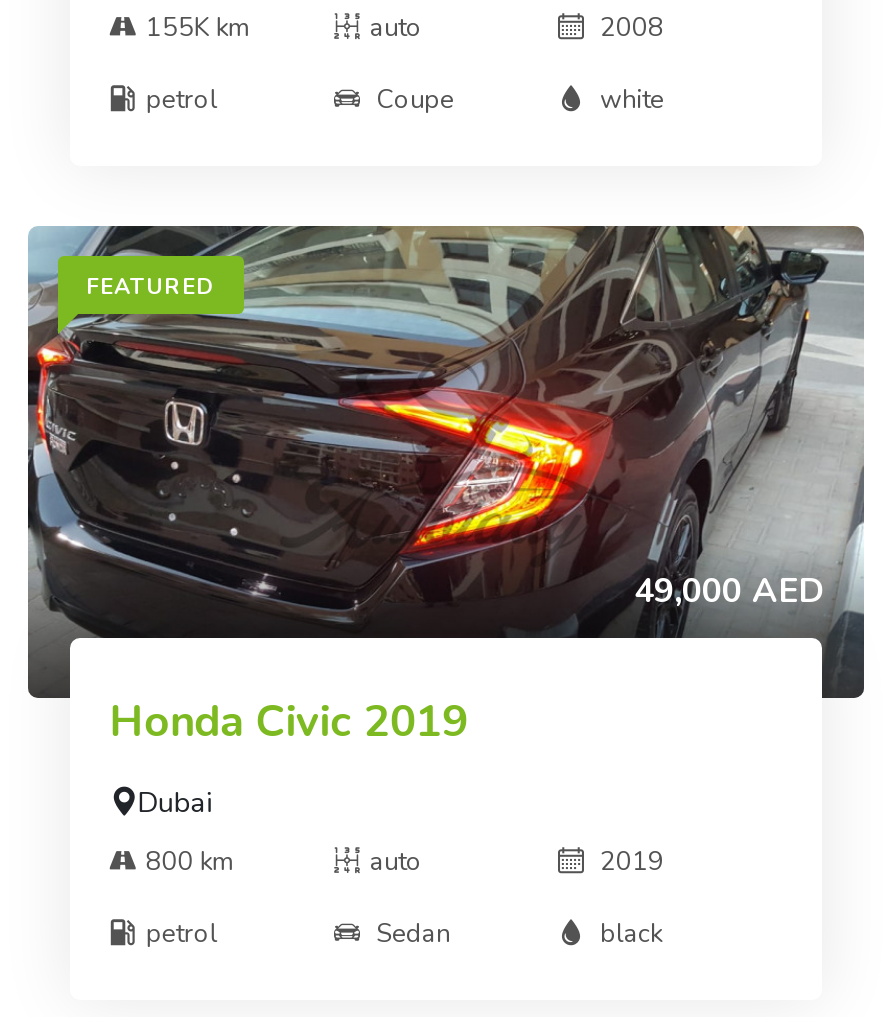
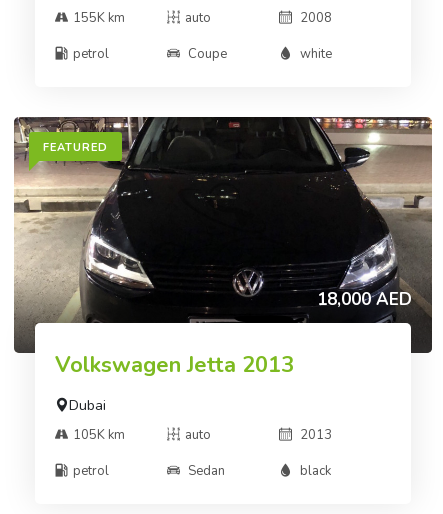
- [image]
- 49,000 AED
+ [image]
+ 18,000 AED

- Honda Civic 2019
+ Volkswagen Jetta 2013

- 800 km
+ 105K km

- 2019
+ 2013
